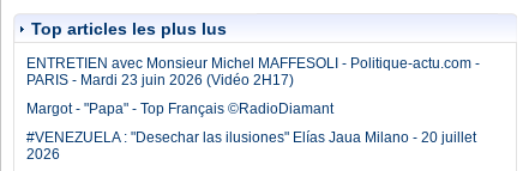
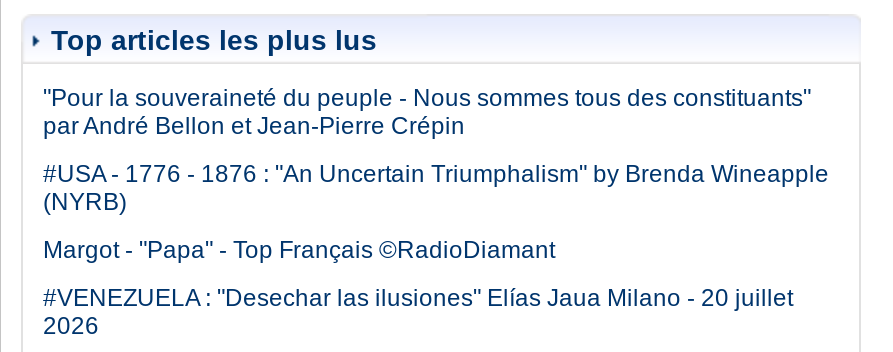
- ENTRETIEN avec Monsieur Michel MAFFESOLI - Politique-actu.com -
- PARIS - Mardi 23 juin 2026 (Vidéo 2H17)
+ "Pour la souveraineté du peuple - Nous sommes tous des constituants"
+ par André Bellon et Jean-Pierre Crépin
+ #USA - 1776 - 1876 : "An Uncertain Triumphalism" by Brenda Wineapple
+ (NYRB)
